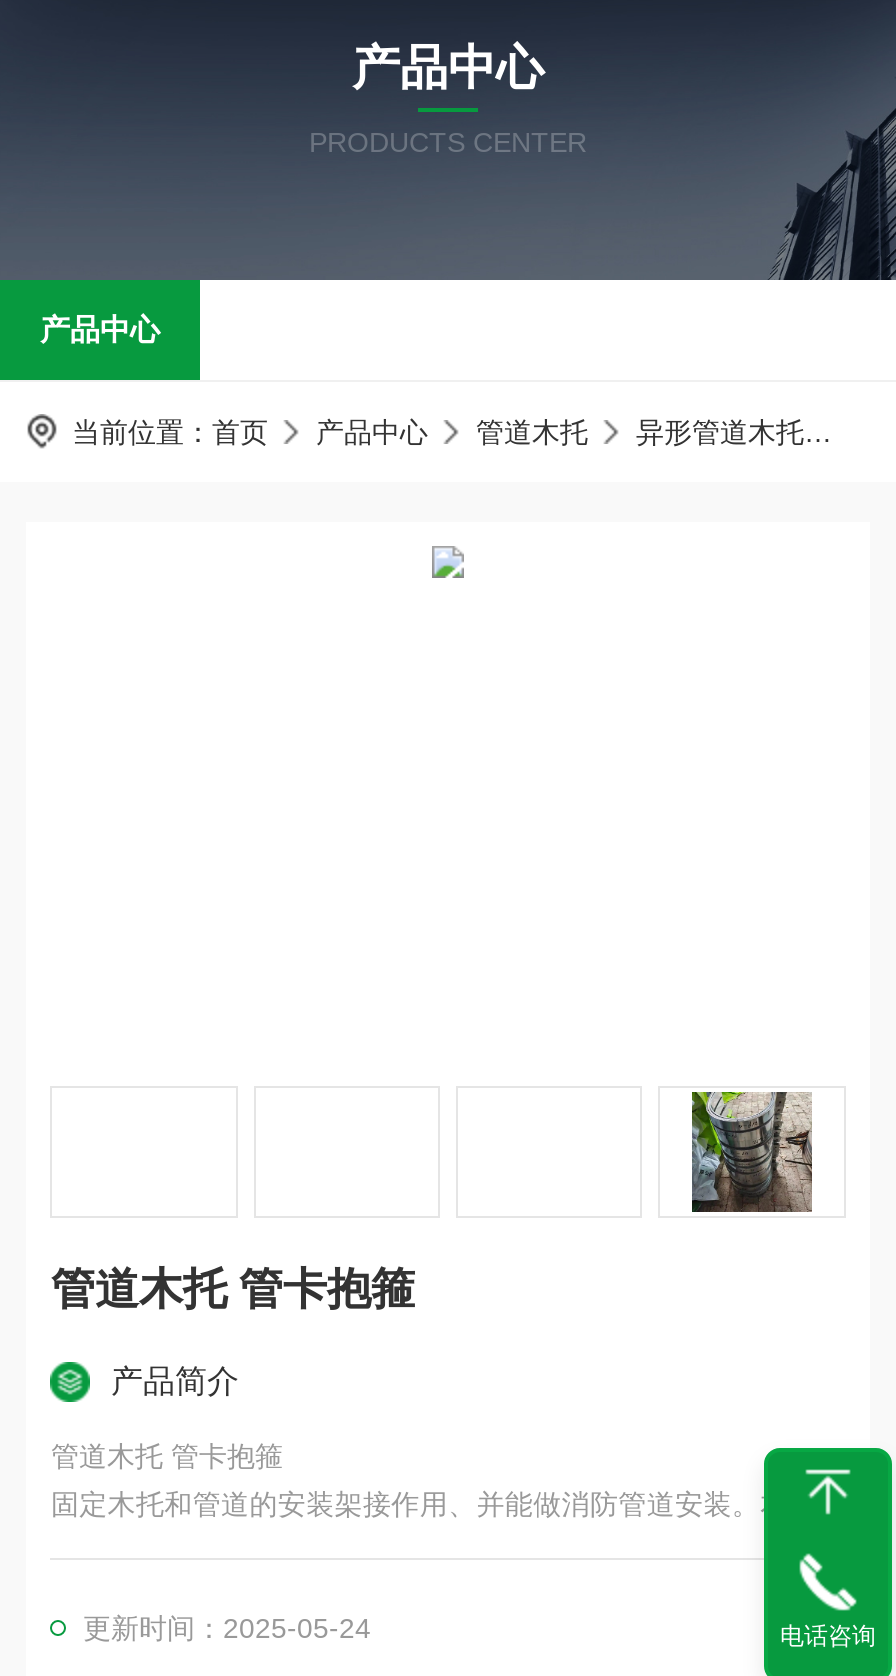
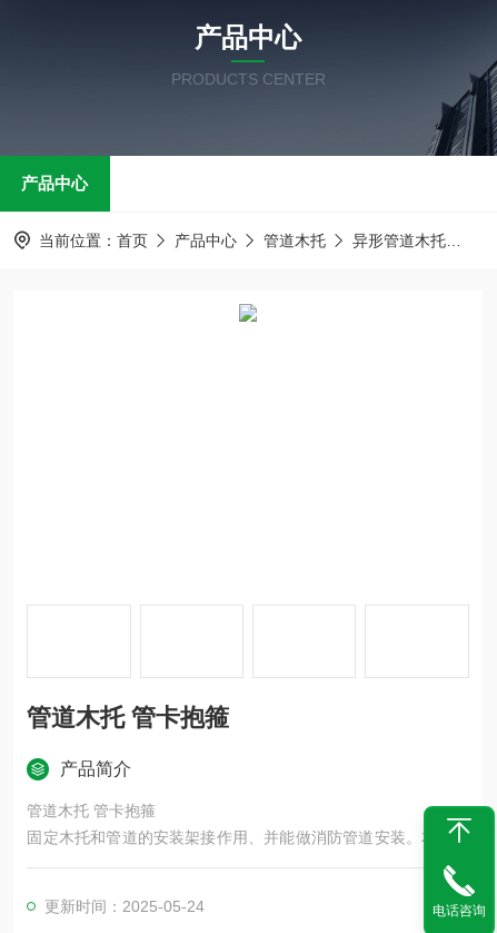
- [image]
